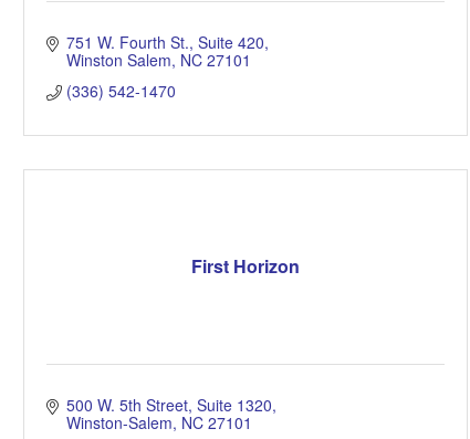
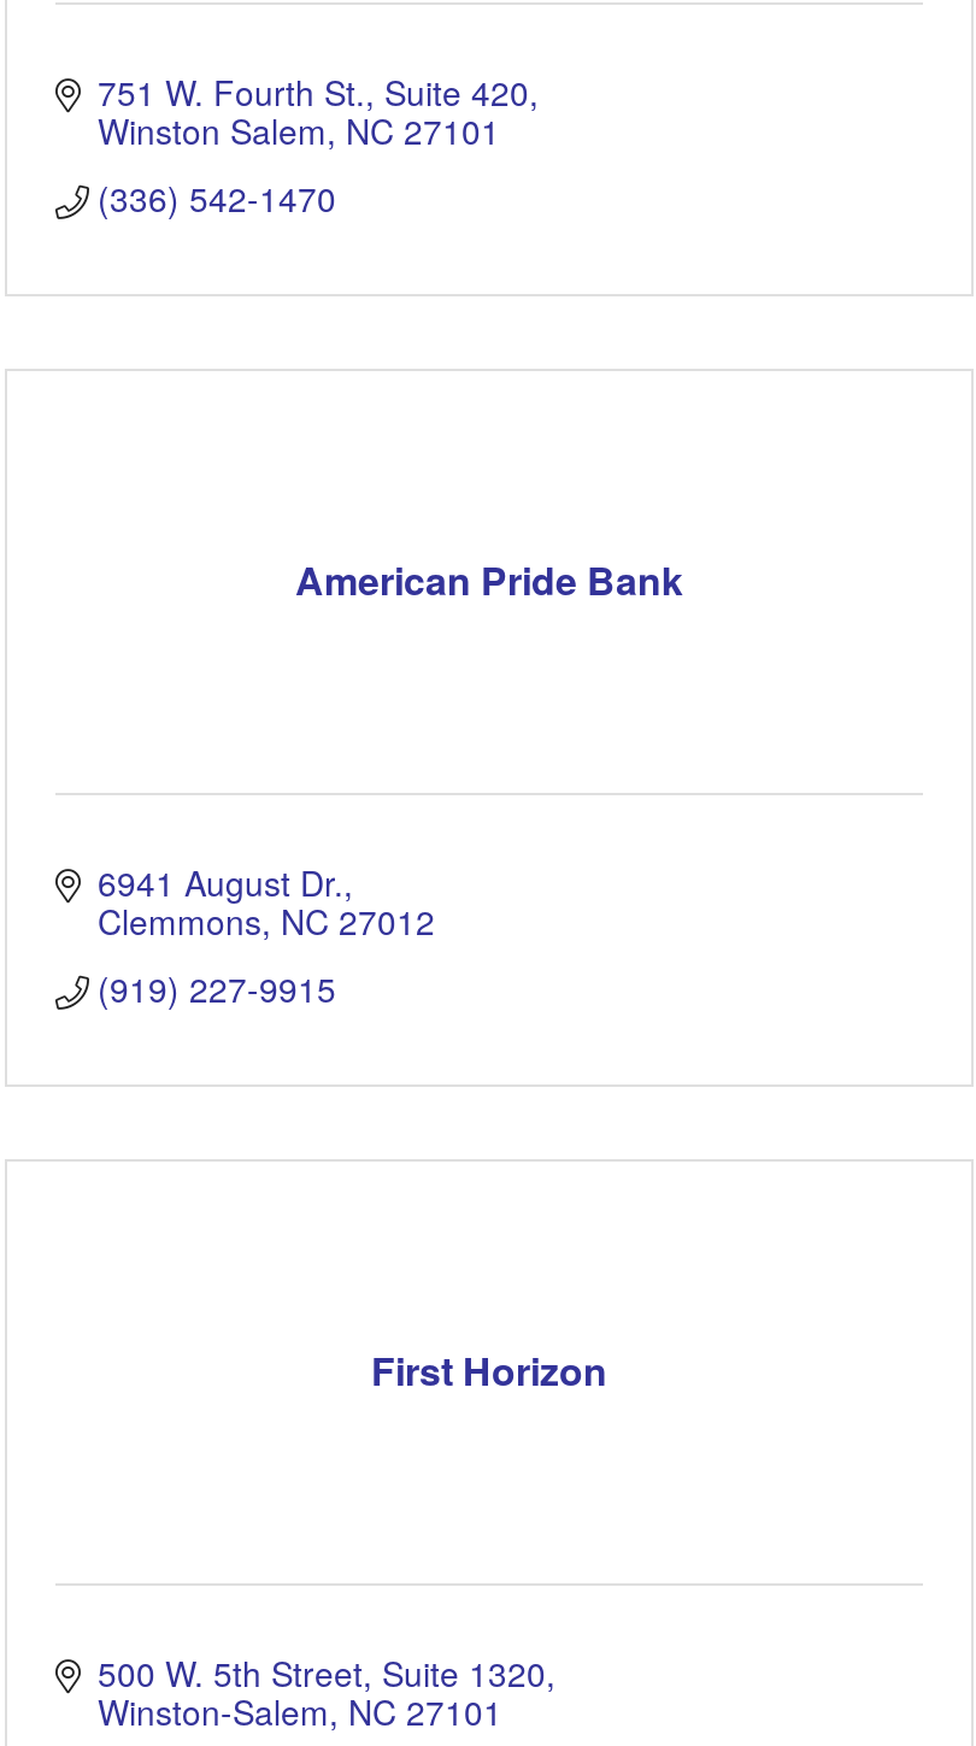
+ 6941 August Dr.
+ Clemmons NC 27012
+ (919) 227-9915

+ American Pride Bank
